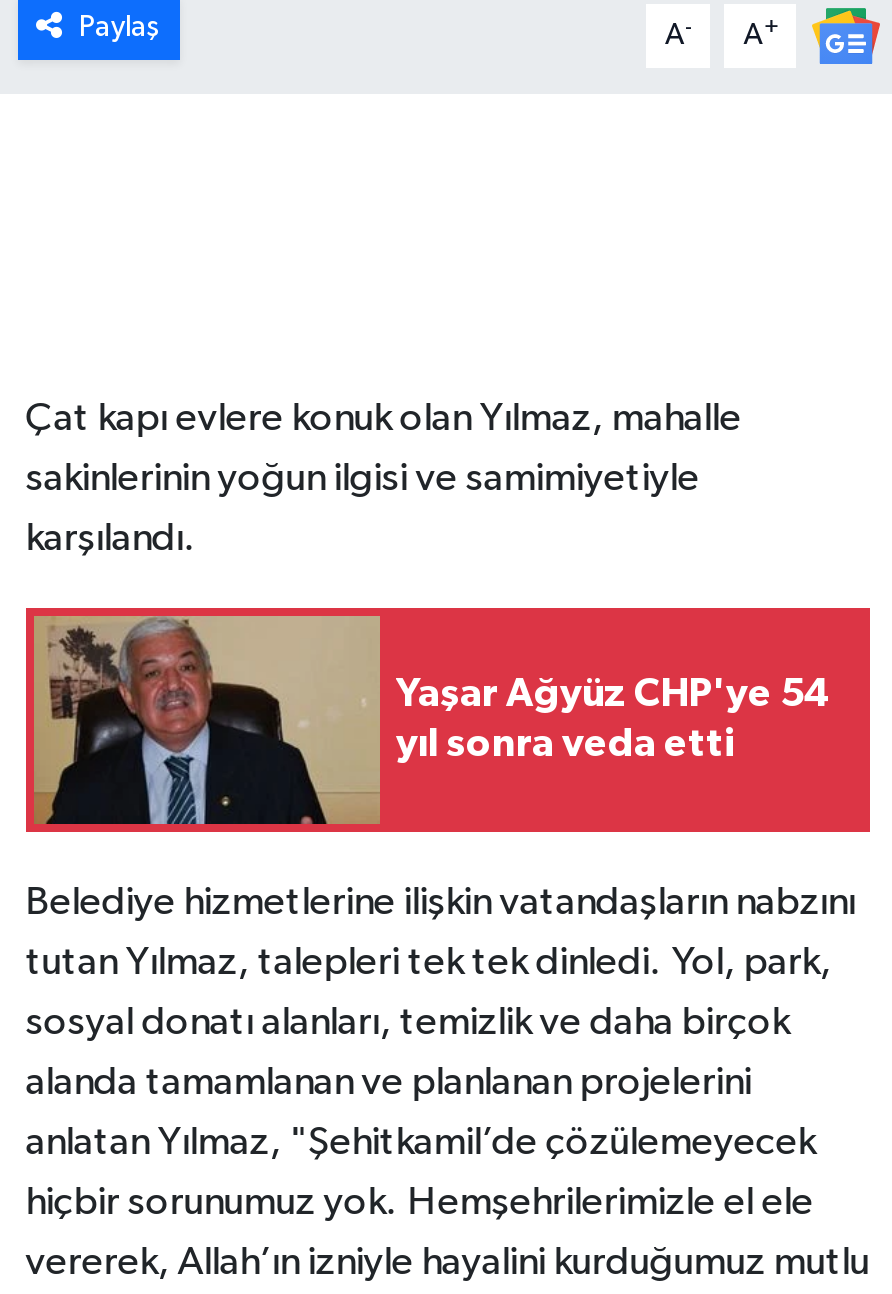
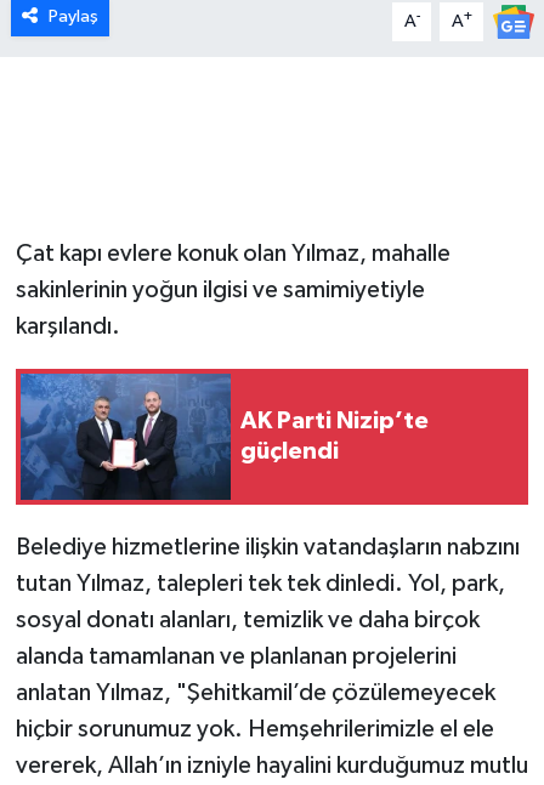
- [image]
- Yaşar Ağyüz CHP'ye 54
- yıl sonra veda etti
+ [image]
+ AK Parti Nizip’te
+ güçlendi
